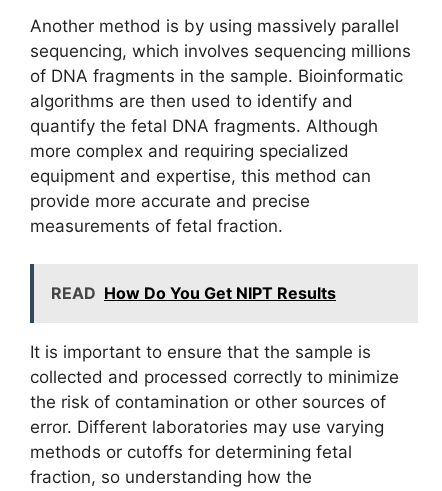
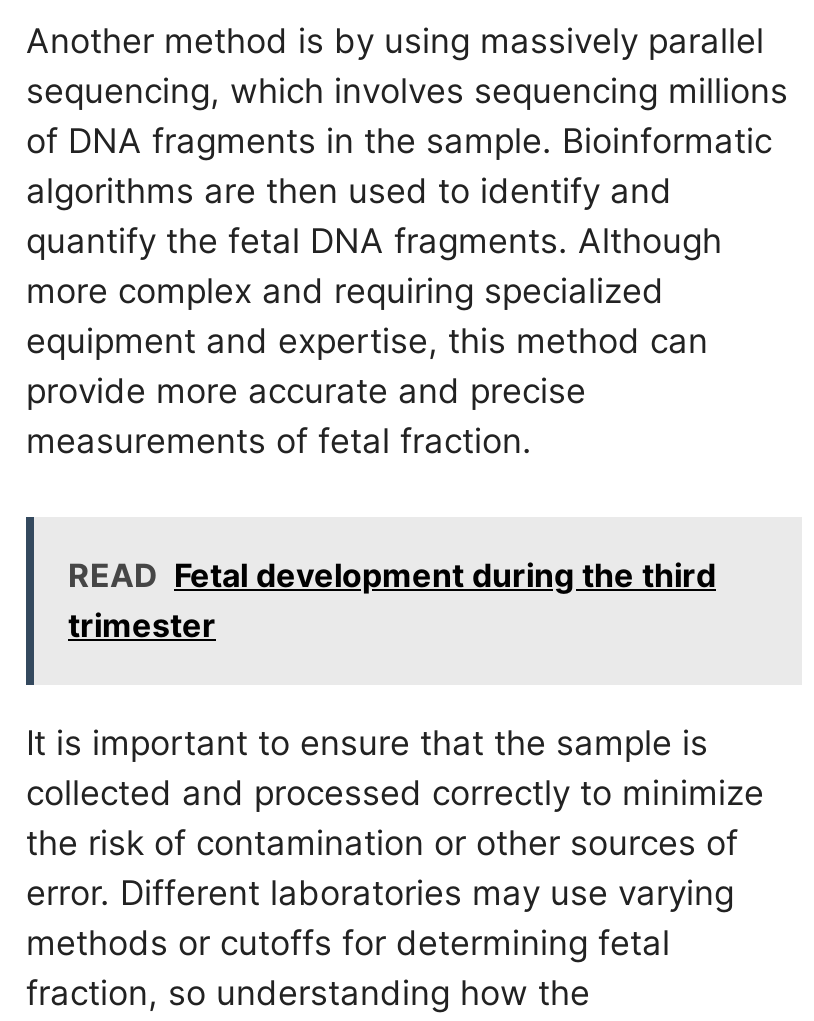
- READ How Do You Get NIPT Results
+ READ Fetal development during the third
+ trimester
